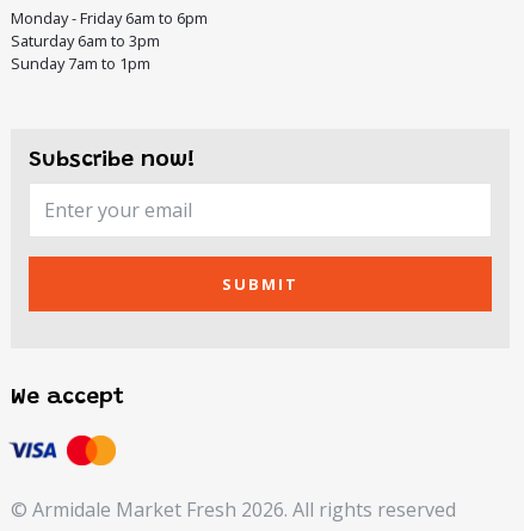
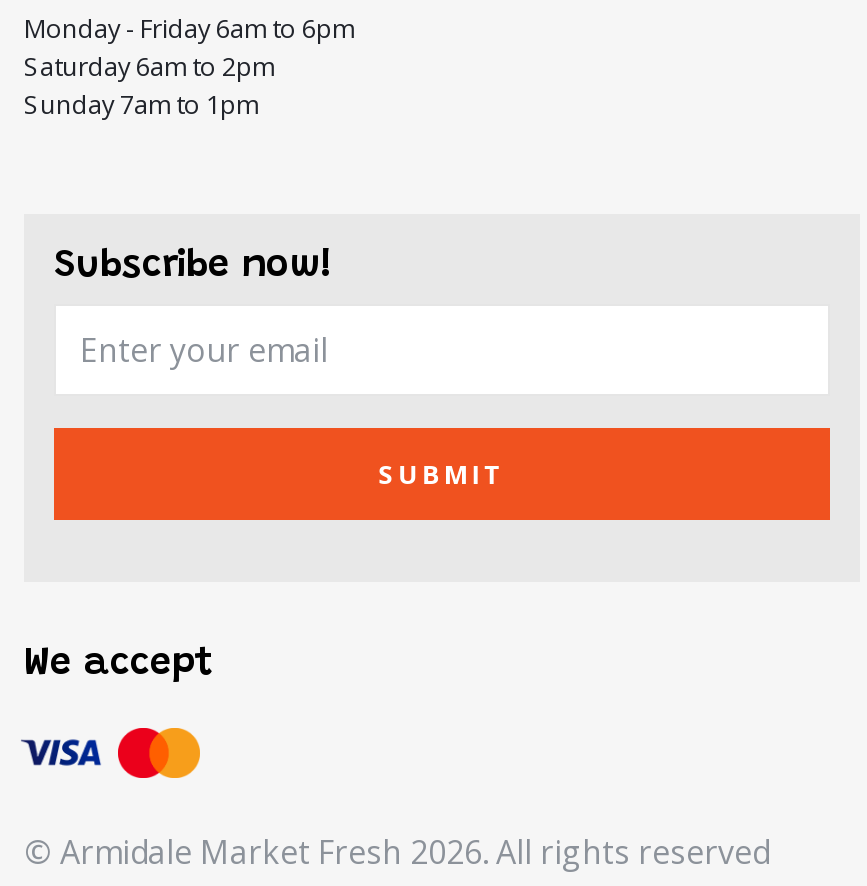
- Saturday 6am to 3pm
+ Saturday 6am to 2pm
